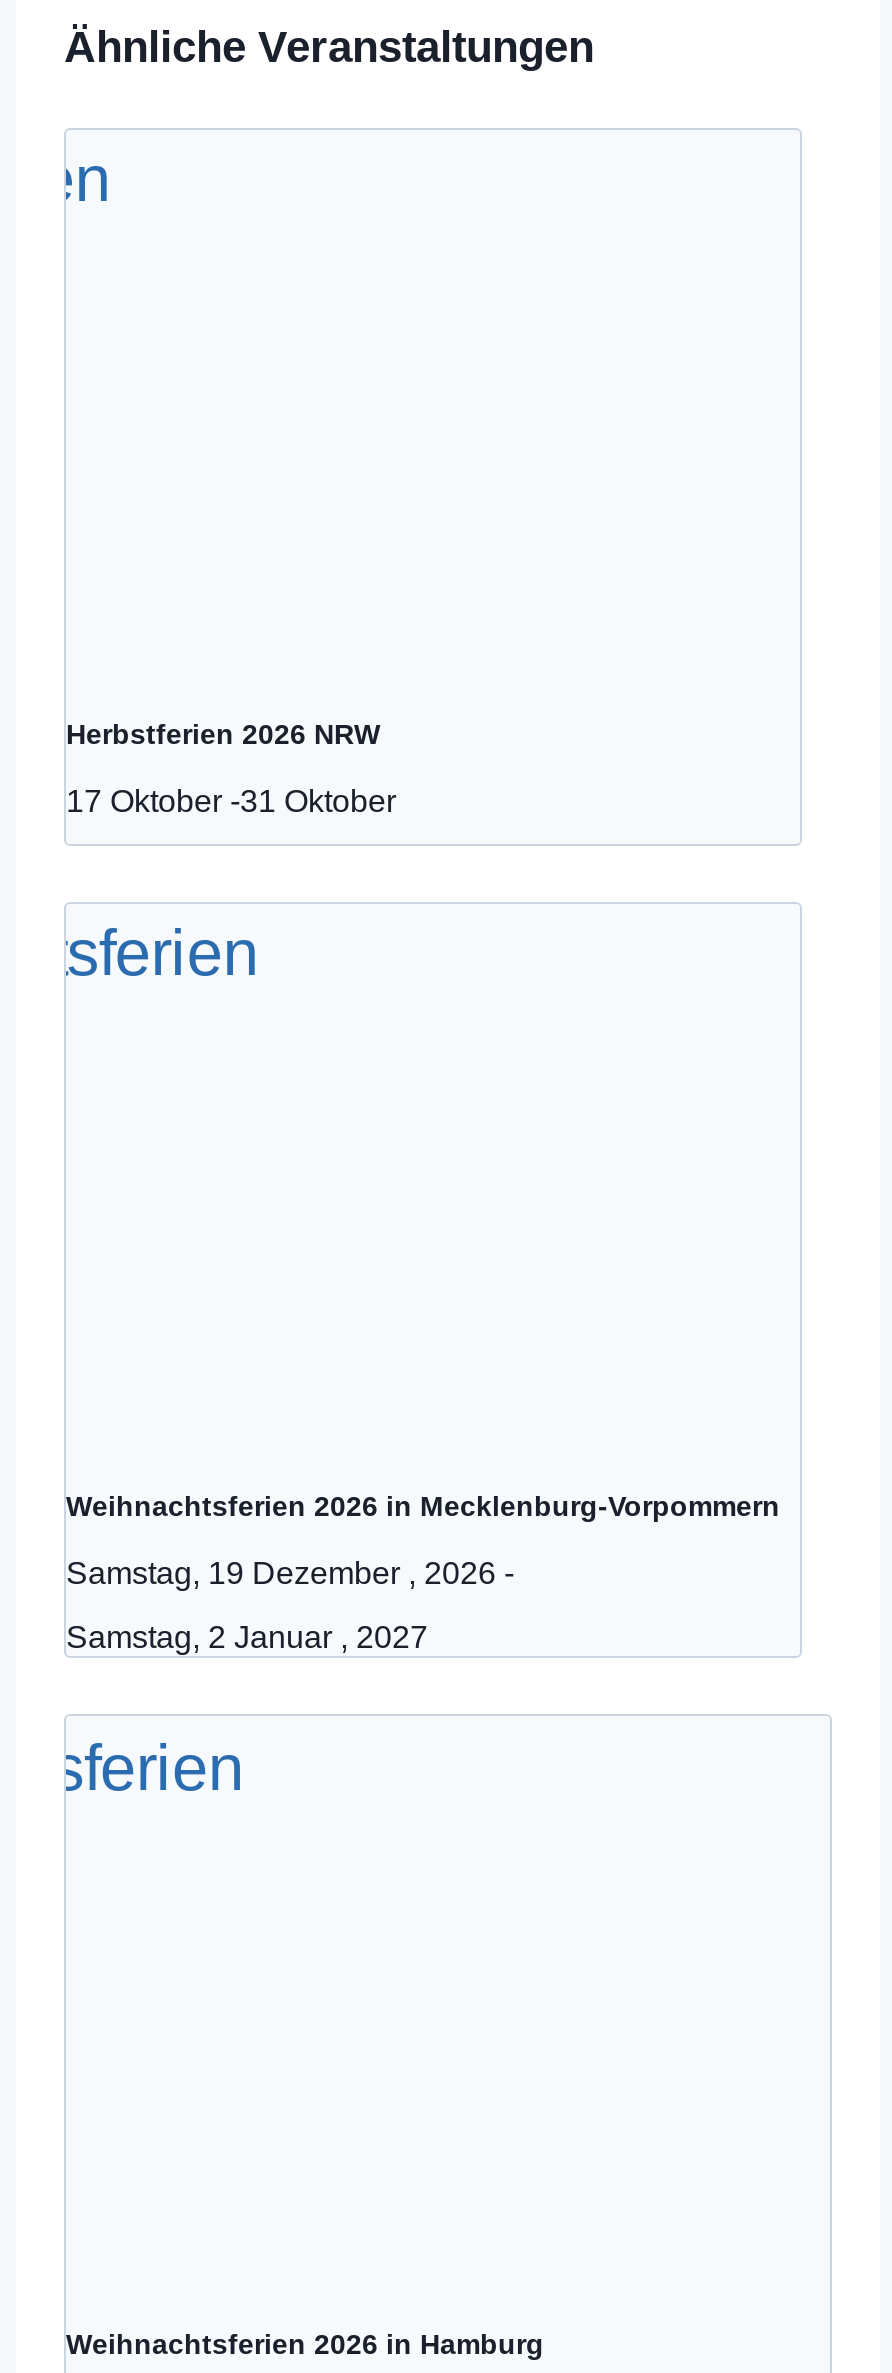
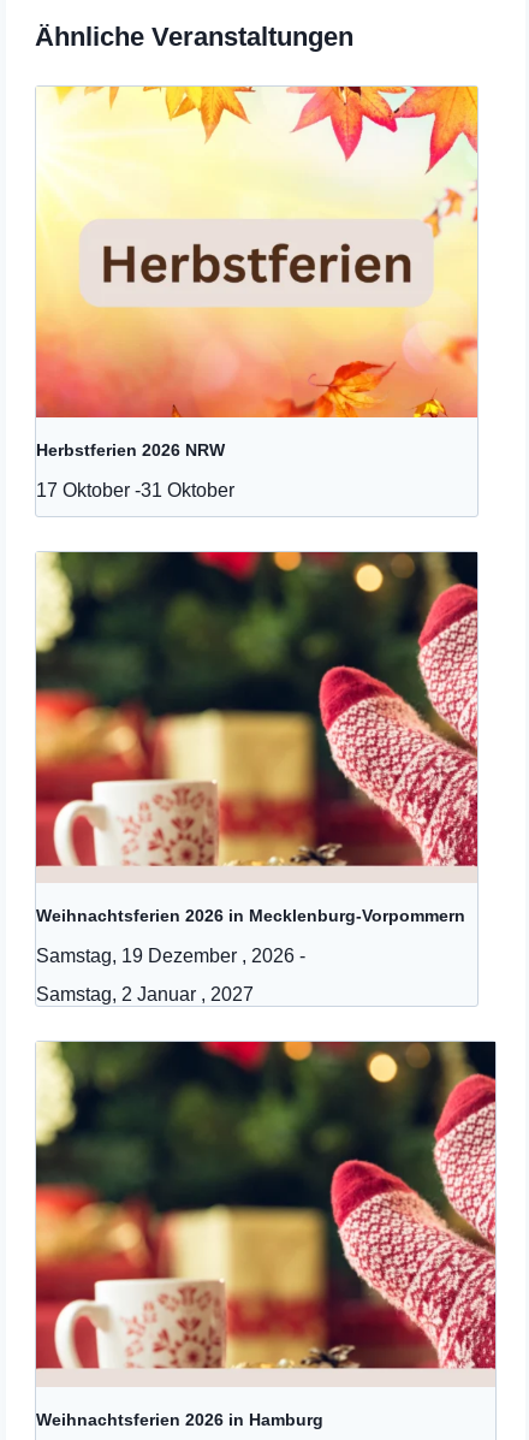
+ [image]

+ [image]

+ [image]
